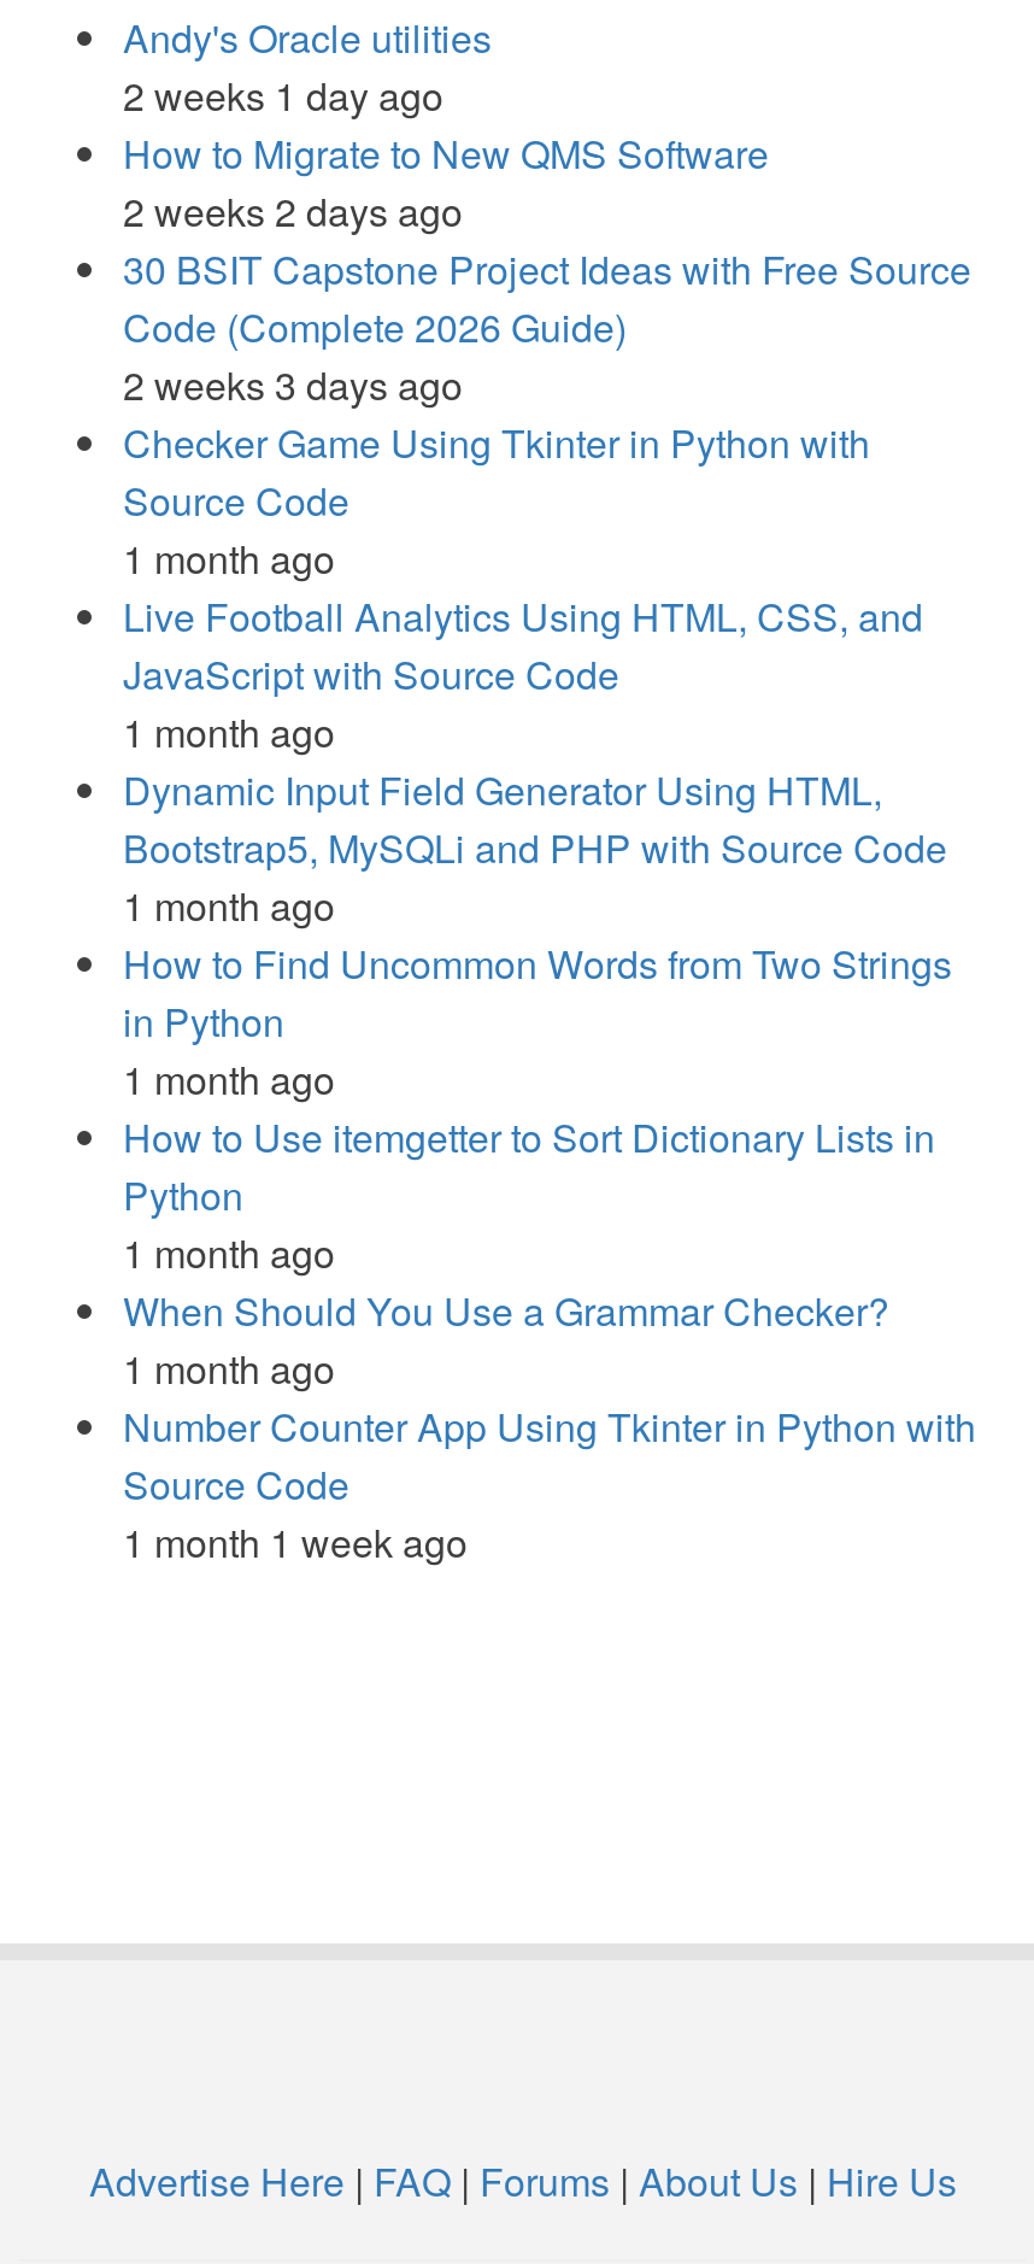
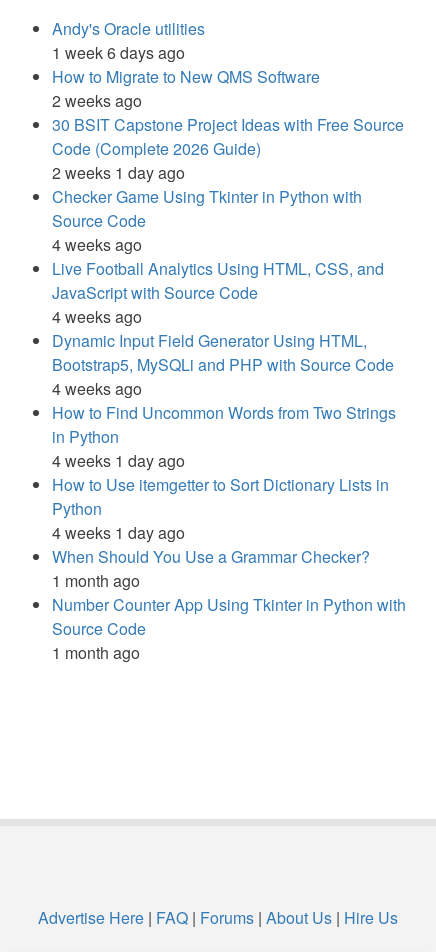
- 2 weeks 1 day ago
+ 1 week 6 days ago

- 2 weeks 2 days ago
+ 2 weeks ago

- 2 weeks 3 days ago
+ 2 weeks 1 day ago

- 1 month ago
+ 4 weeks ago

- 1 month ago
+ 4 weeks ago

- 1 month ago
+ 4 weeks ago

- 1 month ago
+ 4 weeks 1 day ago

- 1 month ago
+ 4 weeks 1 day ago

- 1 month 1 week ago
+ 1 month ago
